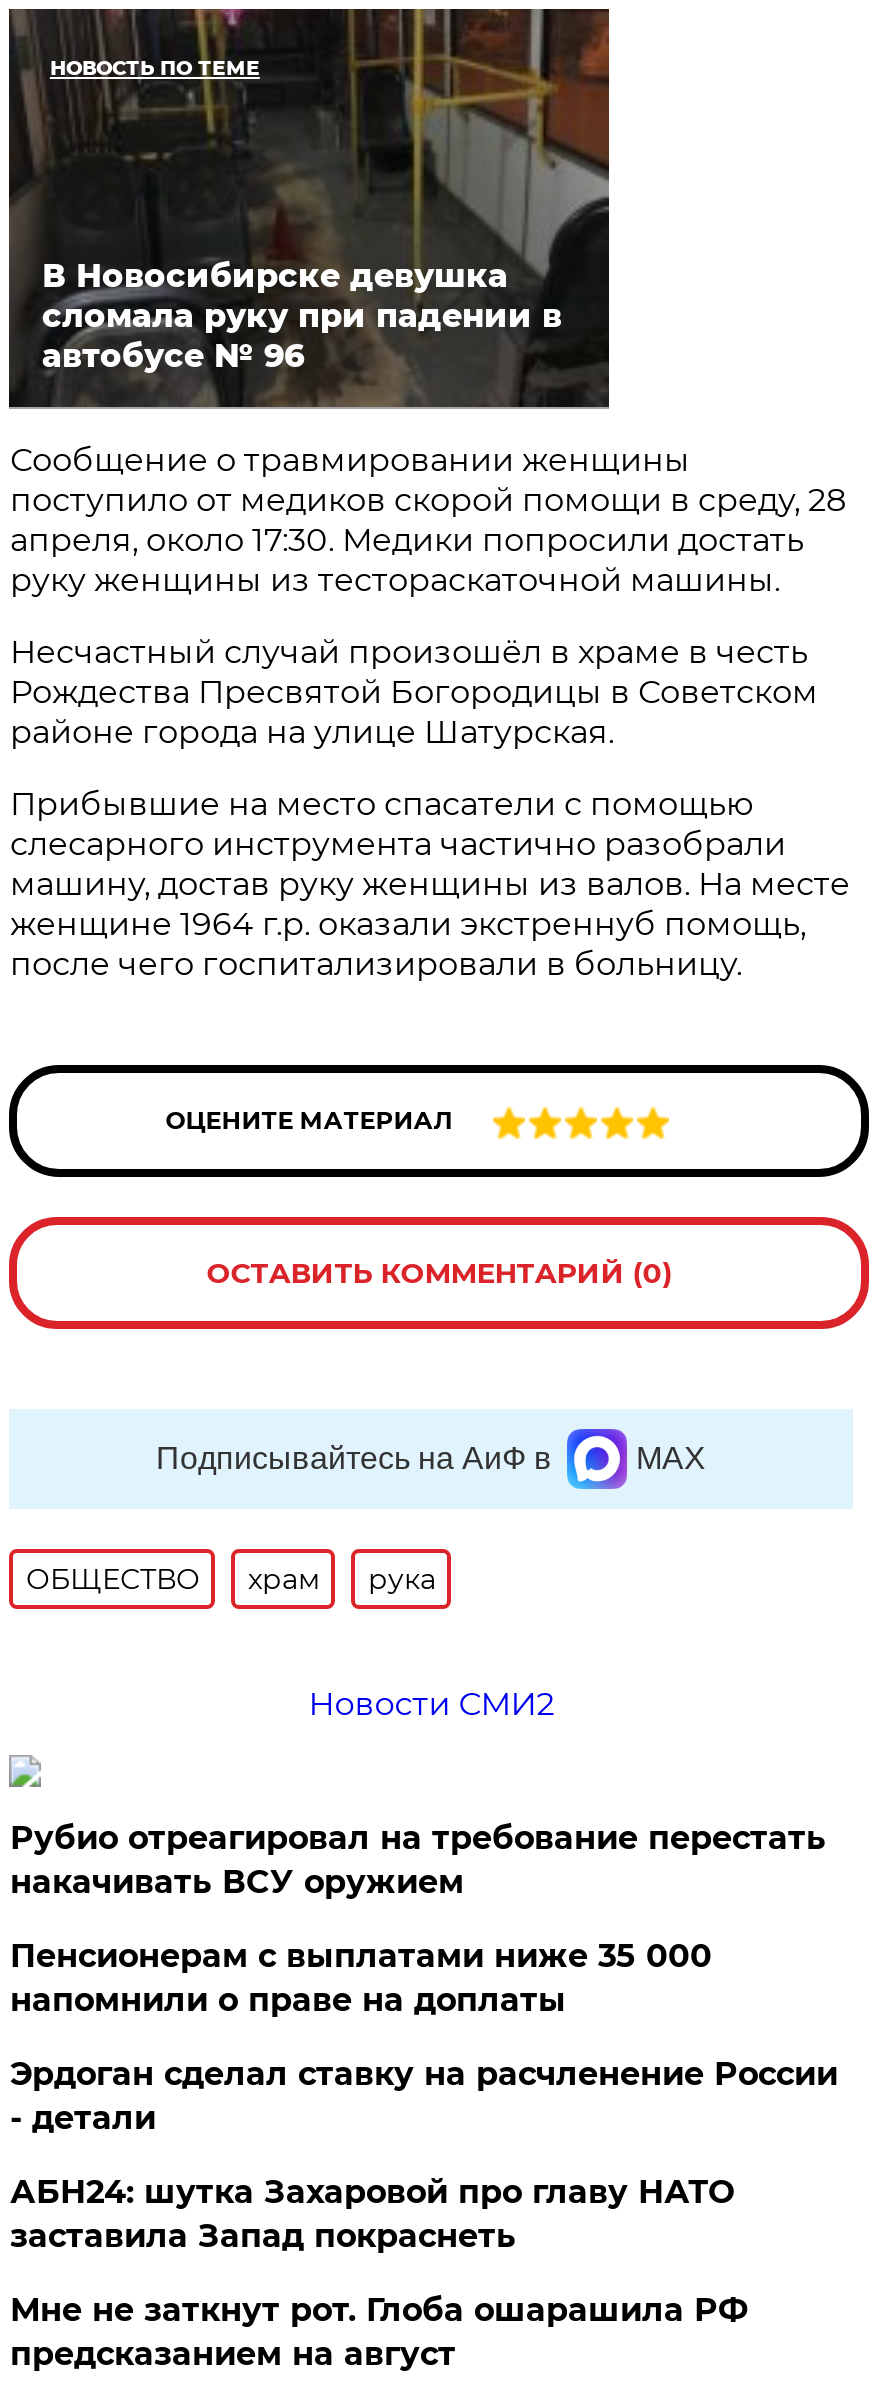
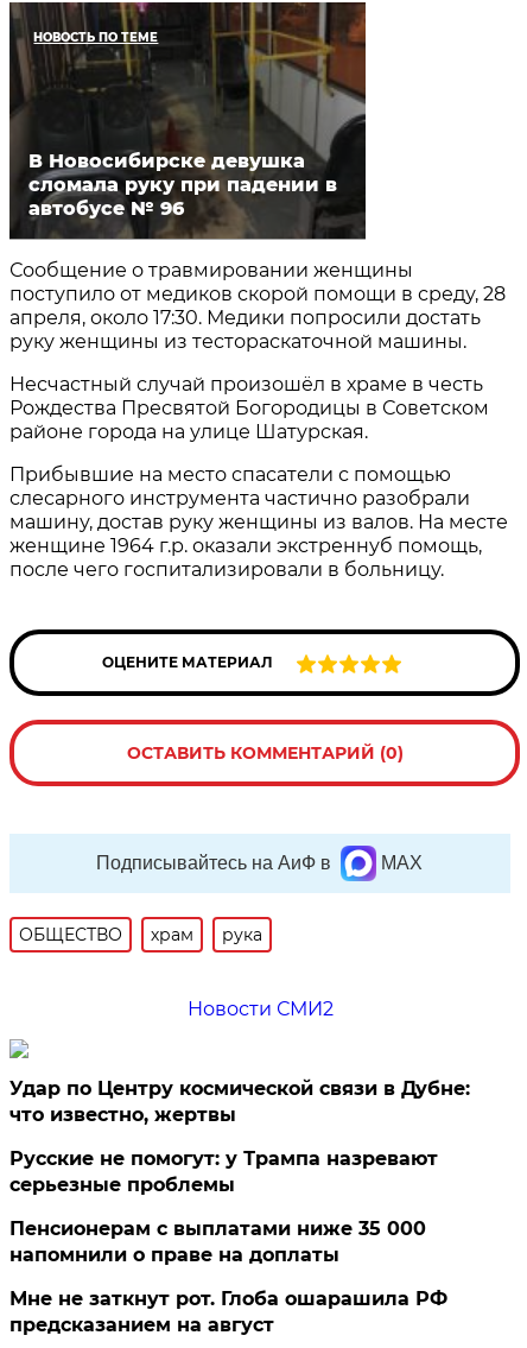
- Рубио отреагировал на требование перестать
- накачивать ВСУ оружием
+ Удар по Центру космической связи в Дубне:
+ что известно, жертвы
+ Русские не помогут: у Трампа назревают
+ серьезные проблемы

moved down: Пенсионерам с выплатами ниже 35 000 | напомнили о праве на доплаты

- Эрдоган сделал ставку на расчленение России
- - детали
- АБН24: шутка Захаровой про главу НАТО
- заставила Запад покраснеть
